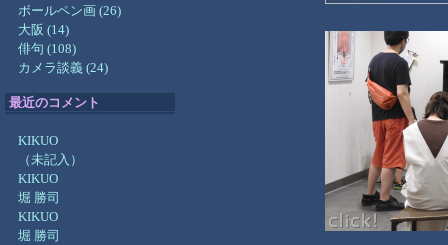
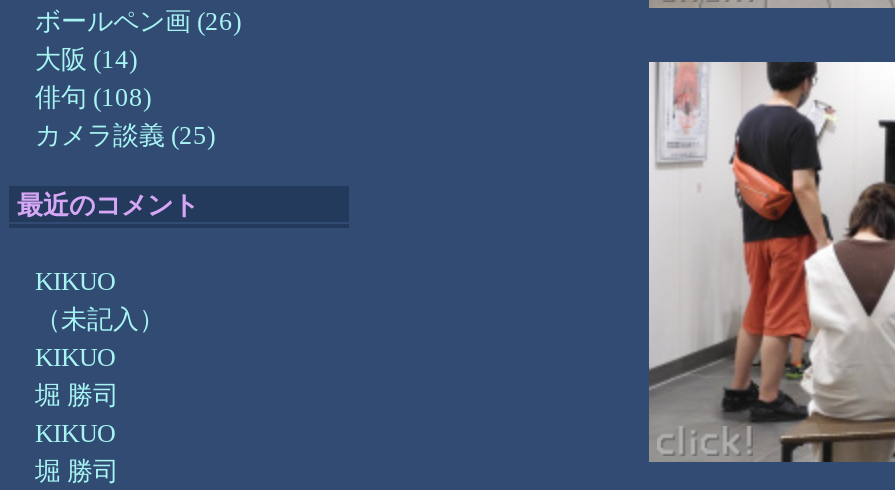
- カメラ談義 (24)
+ カメラ談義 (25)
